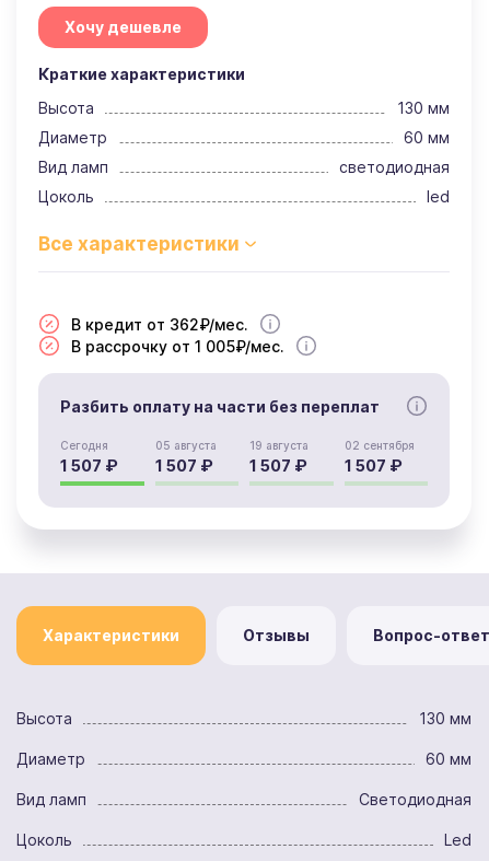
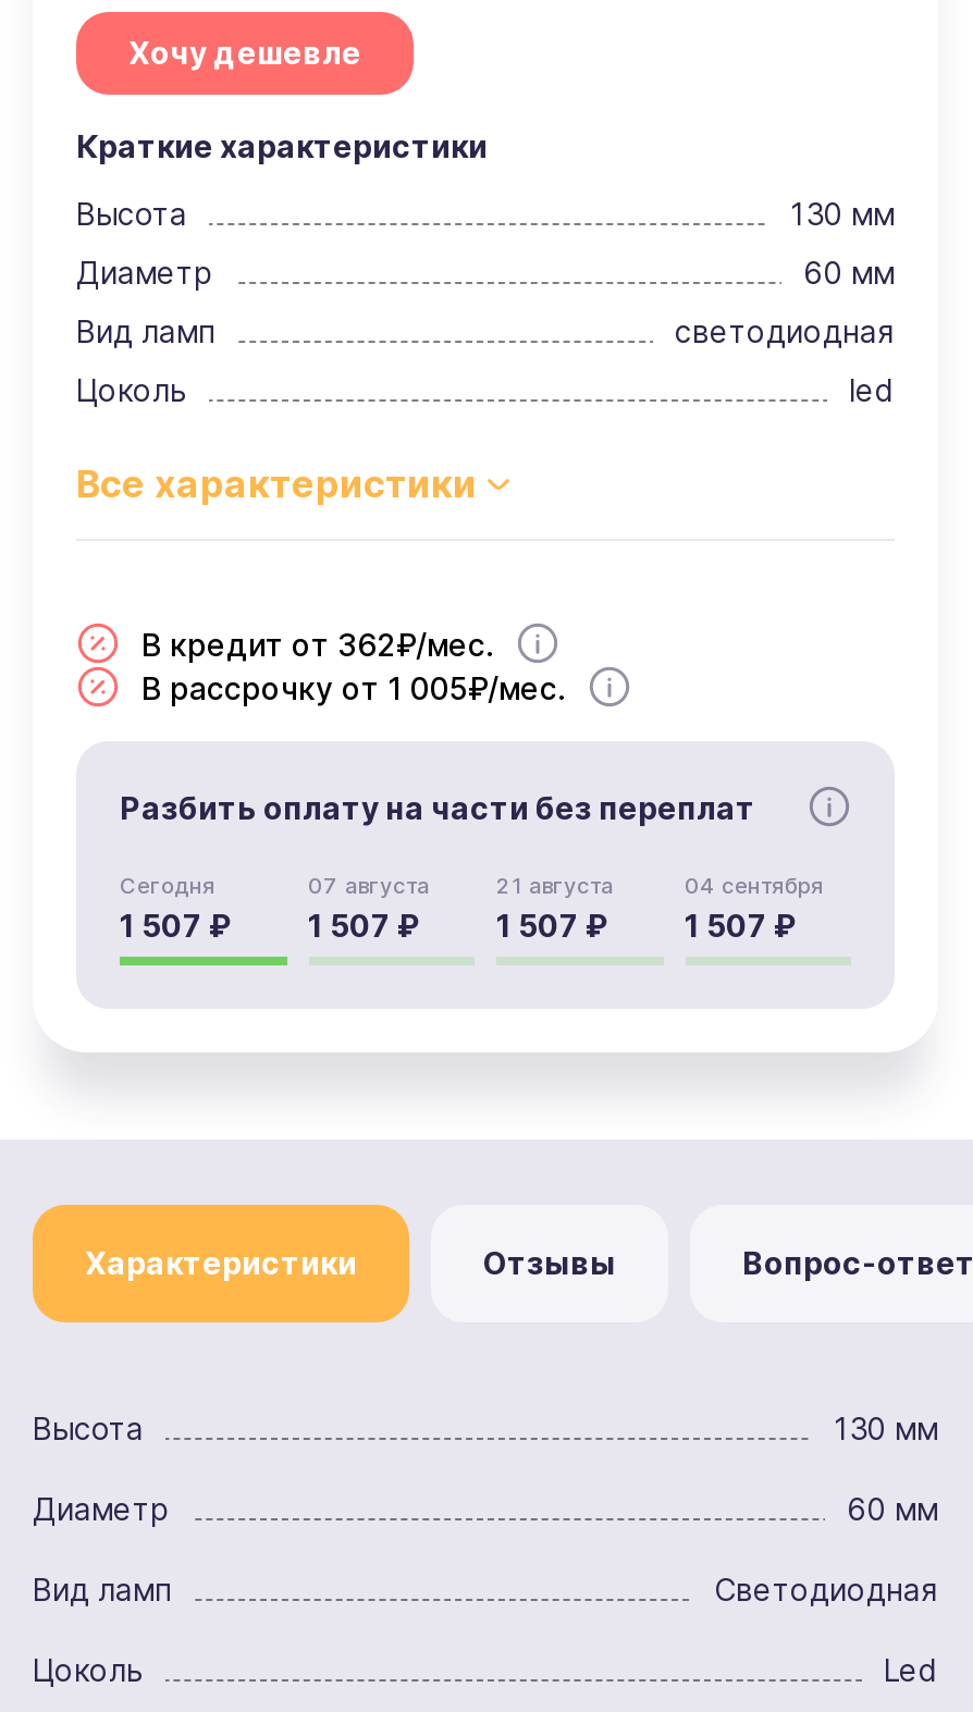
- 05 августа
+ 07 августа

- 19 августа
+ 21 августа

- 02 сентября
+ 04 сентября
